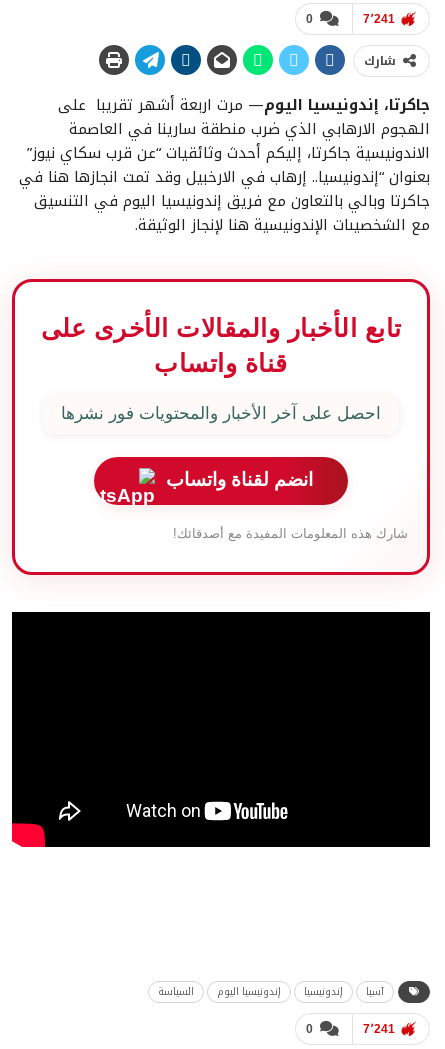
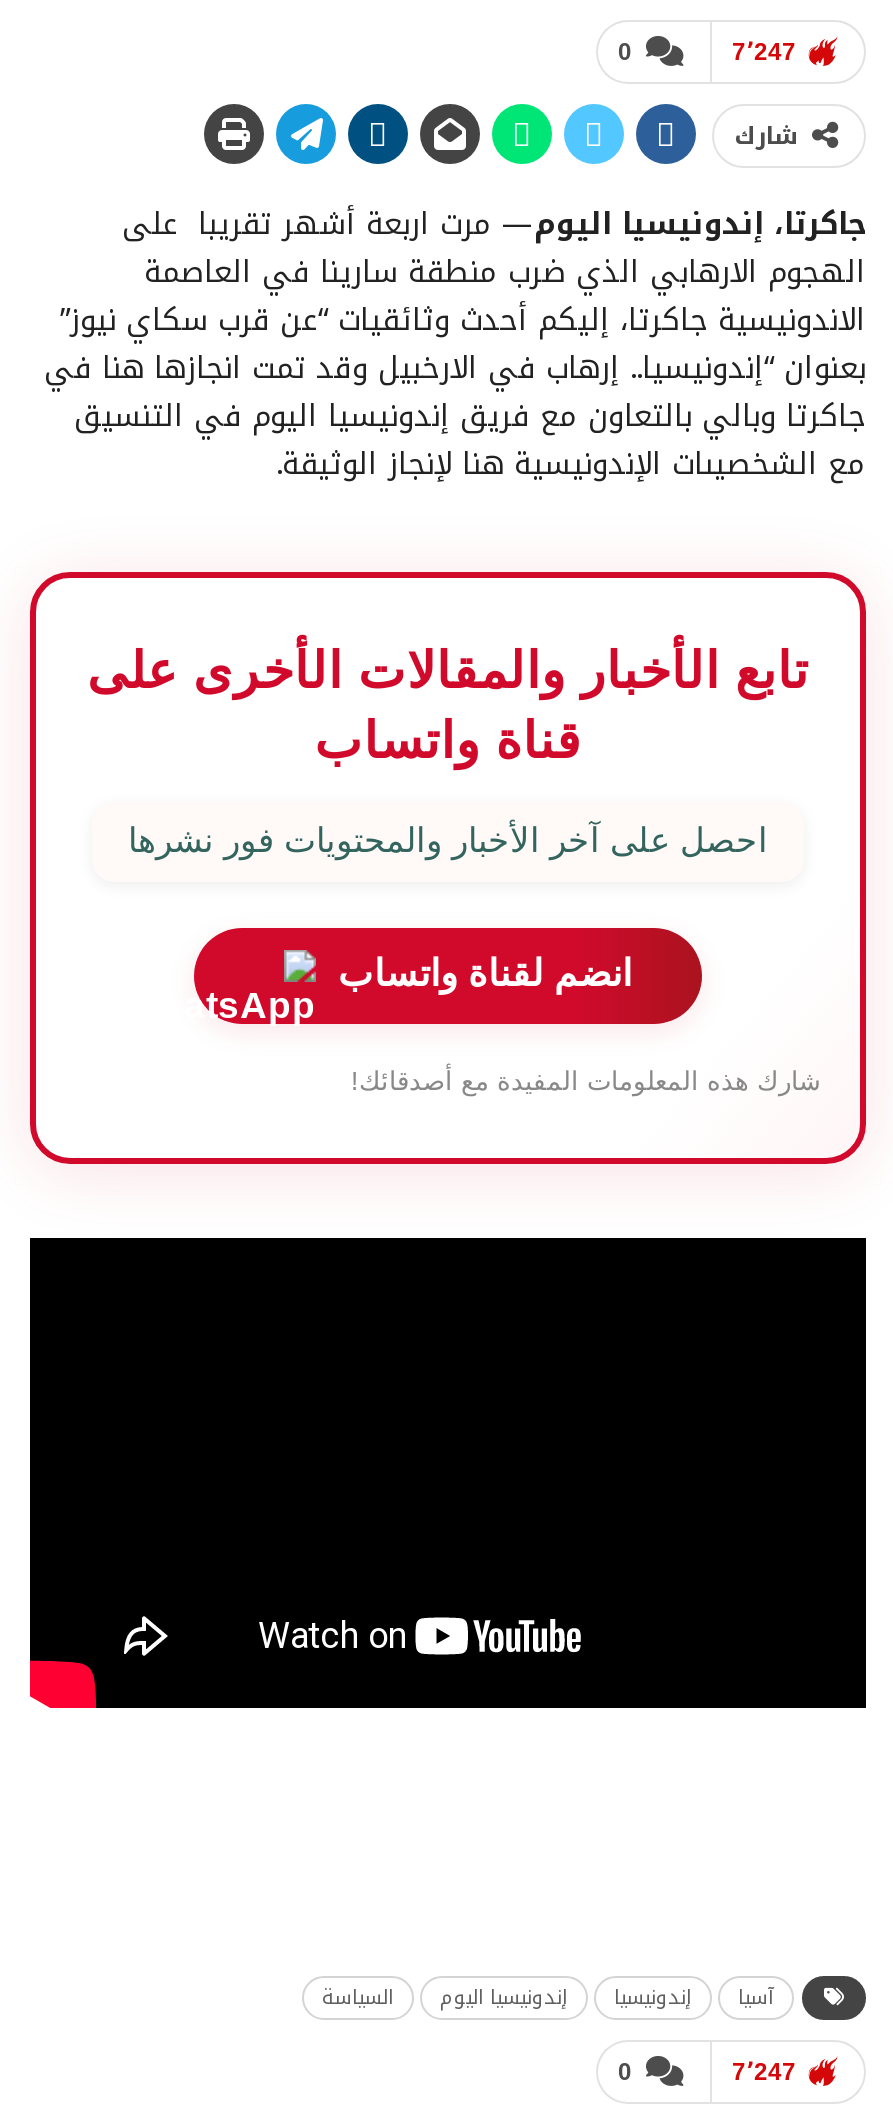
- 7٬241
+ 7٬247

- 7٬241
+ 7٬247
